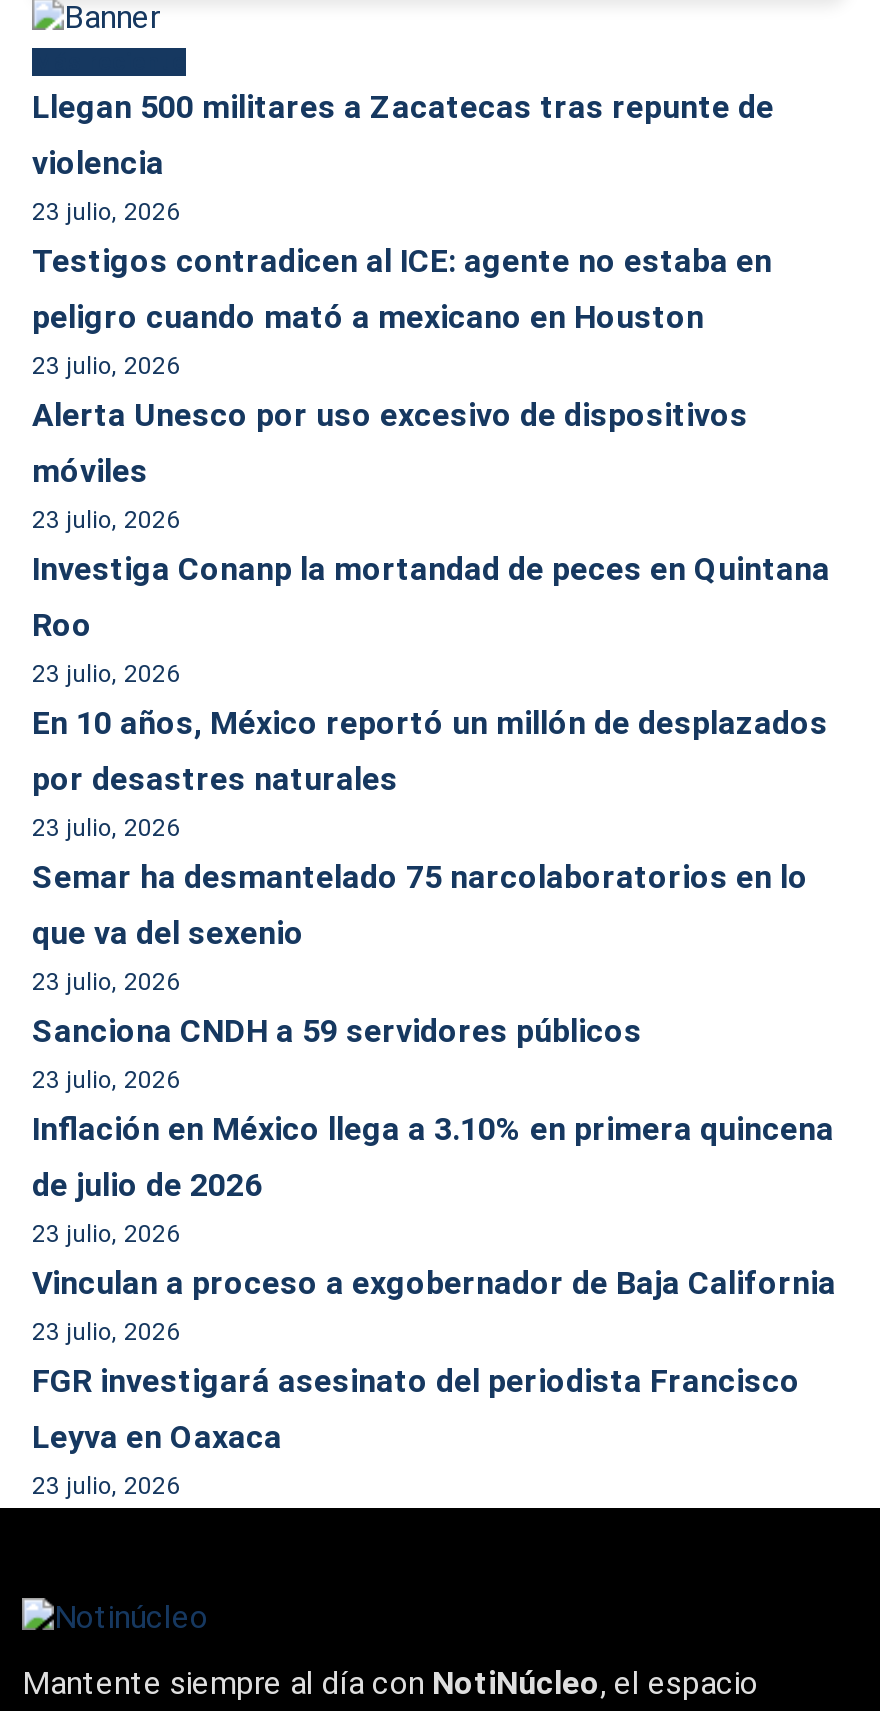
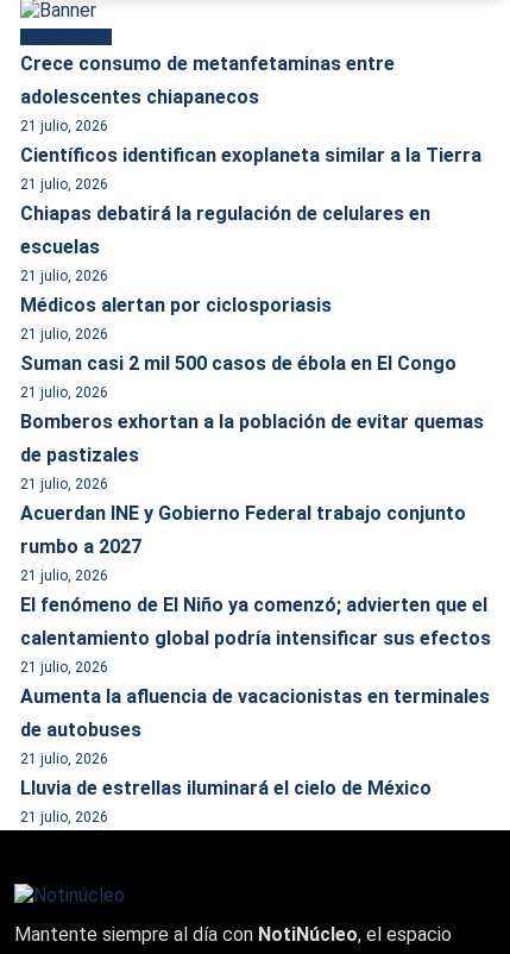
- Llegan 500 militares a Zacatecas tras repunte de
- violencia
- 23 julio, 2026
- Testigos contradicen al ICE: agente no estaba en
- peligro cuando mató a mexicano en Houston
- 23 julio, 2026
- Alerta Unesco por uso excesivo de dispositivos
- móviles
- 23 julio, 2026
- Investiga Conanp la mortandad de peces en Quintana
- Roo
- 23 julio, 2026
- En 10 años, México reportó un millón de desplazados
- por desastres naturales
- 23 julio, 2026
- Semar ha desmantelado 75 narcolaboratorios en lo
- que va del sexenio
- 23 julio, 2026
- Sanciona CNDH a 59 servidores públicos
- 23 julio, 2026
- Inflación en México llega a 3.10% en primera quincena
- de julio de 2026
- 23 julio, 2026
- Vinculan a proceso a exgobernador de Baja California
- 23 julio, 2026
- FGR investigará asesinato del periodista Francisco
- Leyva en Oaxaca
- 23 julio, 2026
+ Crece consumo de metanfetaminas entre
+ adolescentes chiapanecos
+ 21 julio, 2026
+ Científicos identifican exoplaneta similar a la Tierra
+ 21 julio, 2026
+ Chiapas debatirá la regulación de celulares en
+ escuelas
+ 21 julio, 2026
+ Médicos alertan por ciclosporiasis
+ 21 julio, 2026
+ Suman casi 2 mil 500 casos de ébola en El Congo
+ 21 julio, 2026
+ Bomberos exhortan a la población de evitar quemas
+ de pastizales
+ 21 julio, 2026
+ Acuerdan INE y Gobierno Federal trabajo conjunto
+ rumbo a 2027
+ 21 julio, 2026
+ El fenómeno de El Niño ya comenzó; advierten que el
+ calentamiento global podría intensificar sus efectos
+ 21 julio, 2026
+ Aumenta la afluencia de vacacionistas en terminales
+ de autobuses
+ 21 julio, 2026
+ Lluvia de estrellas iluminará el cielo de México
+ 21 julio, 2026
